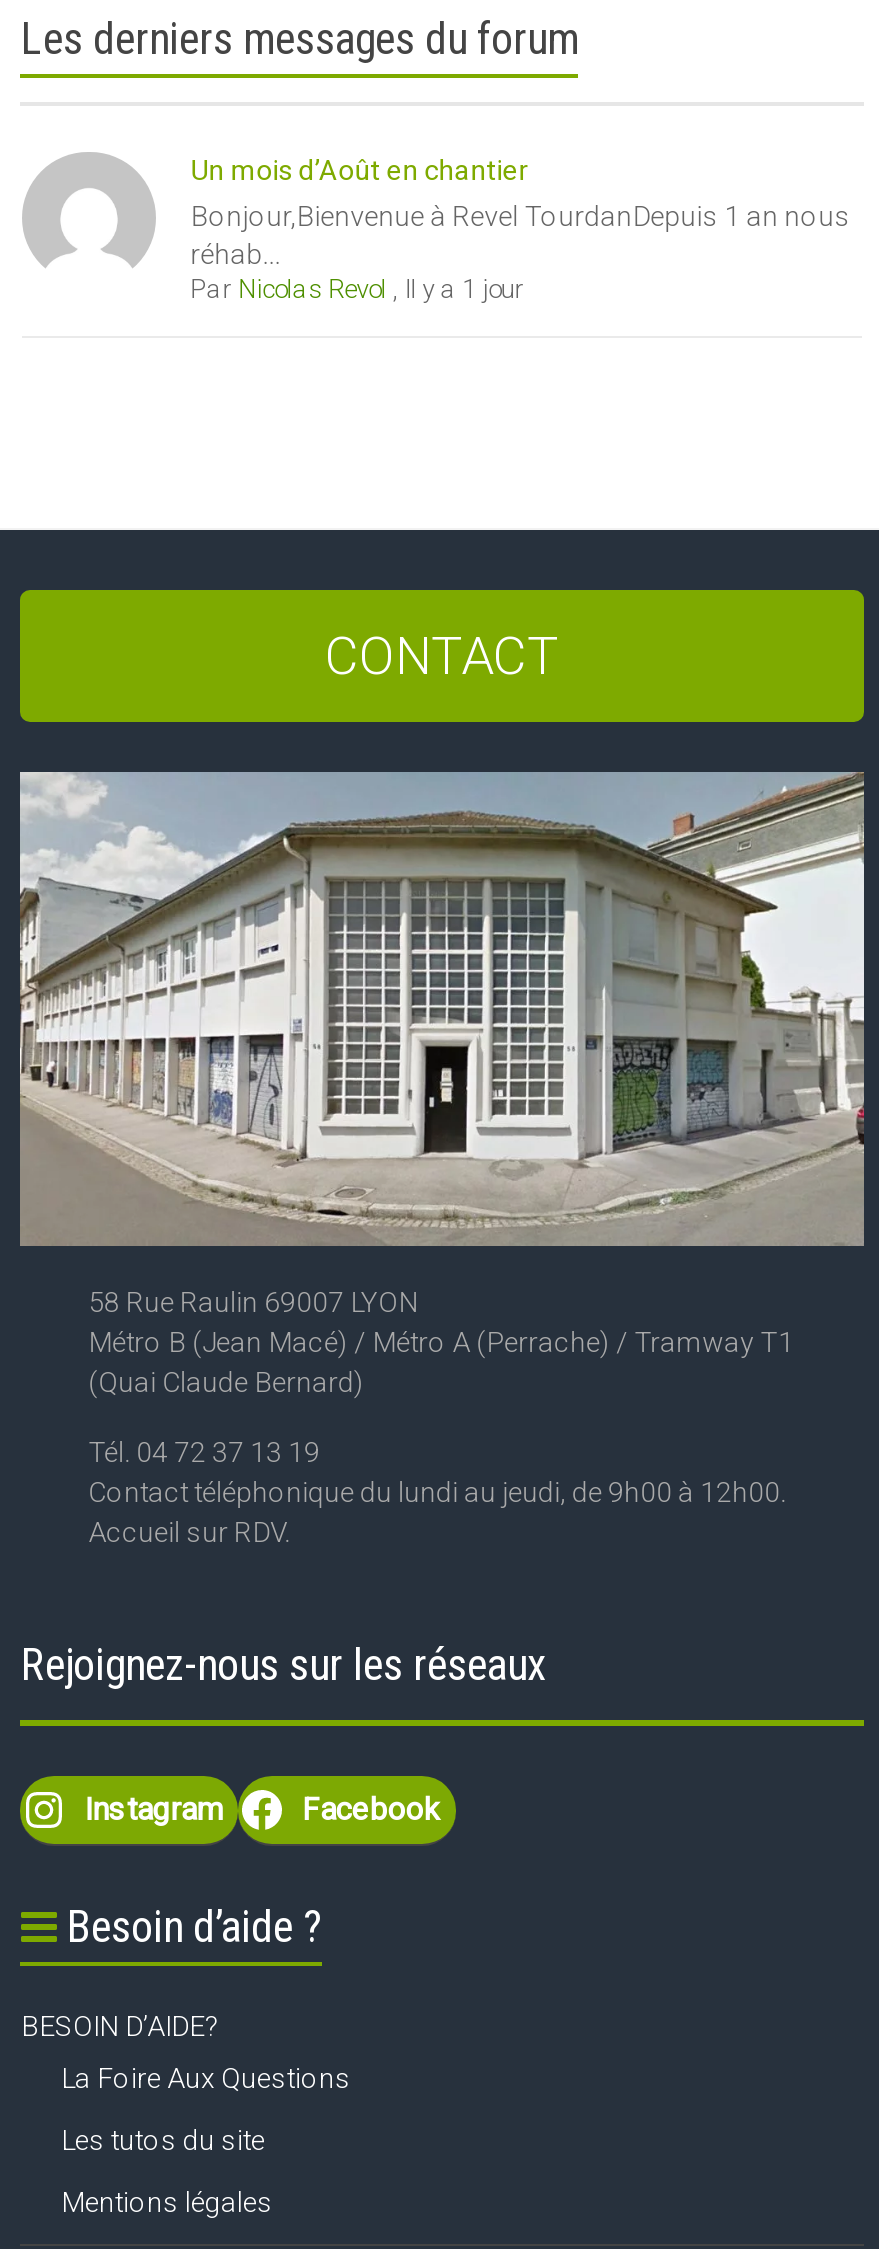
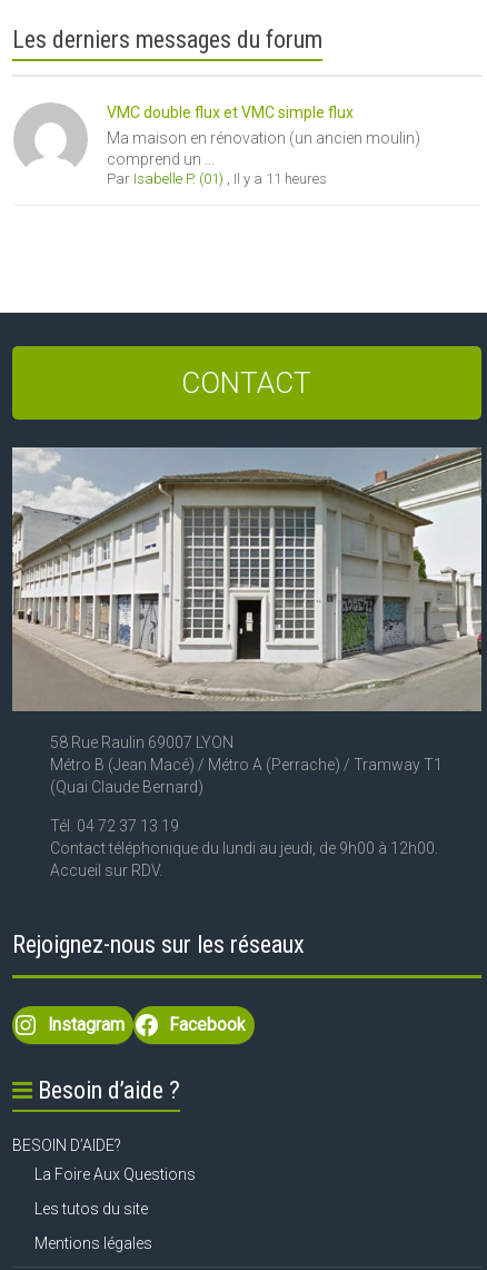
- Un mois d’Août en chantier
- Bonjour,Bienvenue à Revel TourdanDepuis 1 an nous
- réhab...
- Par Nicolas Revol, Il y a 1 jour
+ VMC double flux et VMC simple flux
+ Ma maison en rénovation (un ancien moulin)
+ comprend un ...
+ Par Isabelle P. (01), Il y a 11 heures
